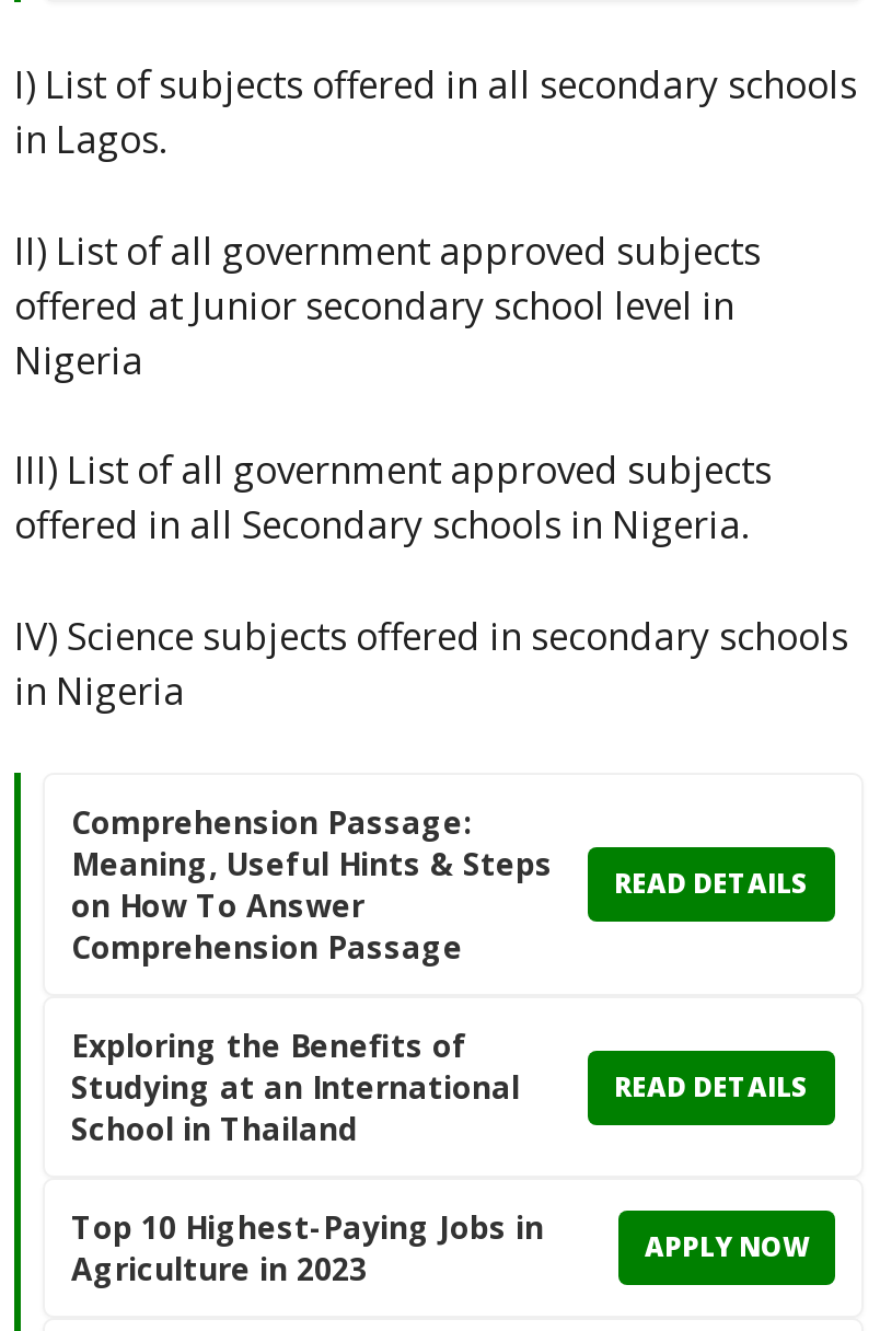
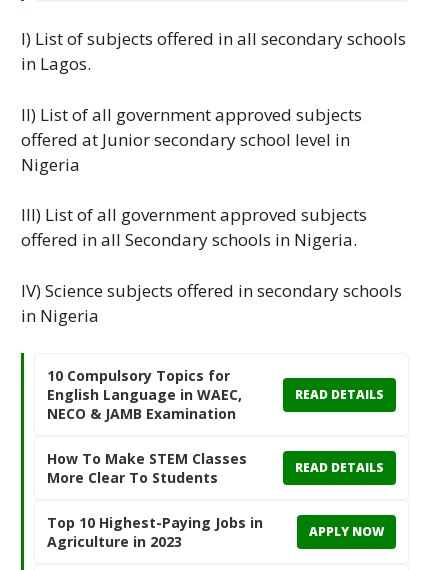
- Comprehension Passage:
- Meaning, Useful Hints & Steps
- on How To Answer
- Comprehension Passage
+ 10 Compulsory Topics for
+ English Language in WAEC,
+ NECO & JAMB Examination

- Exploring the Benefits of
- Studying at an International
- School in Thailand
+ How To Make STEM Classes
+ More Clear To Students
